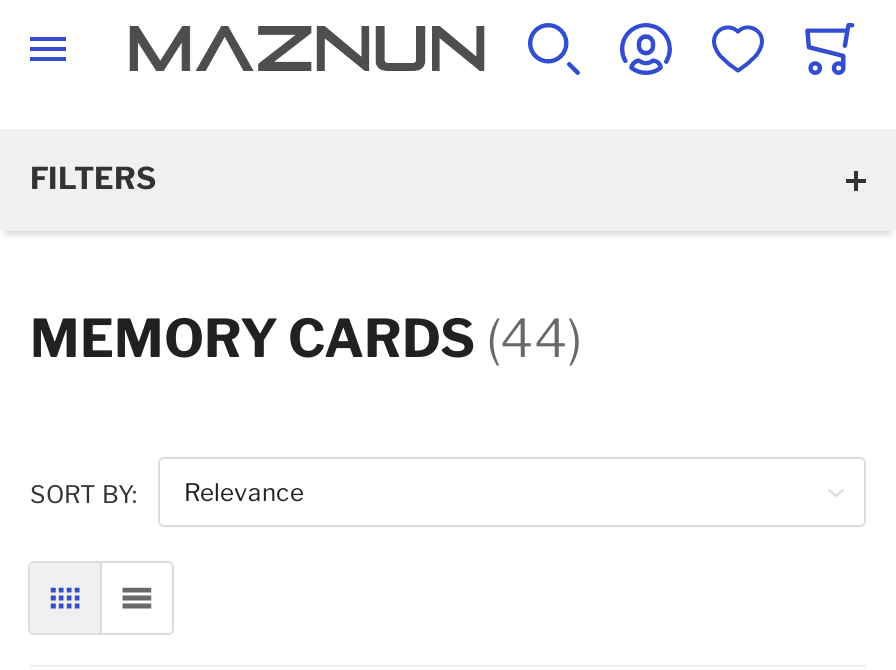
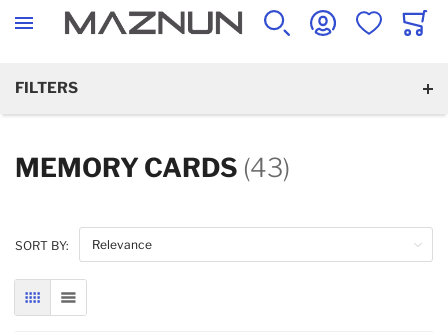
- MEMORY CARDS (44)
+ MEMORY CARDS (43)
